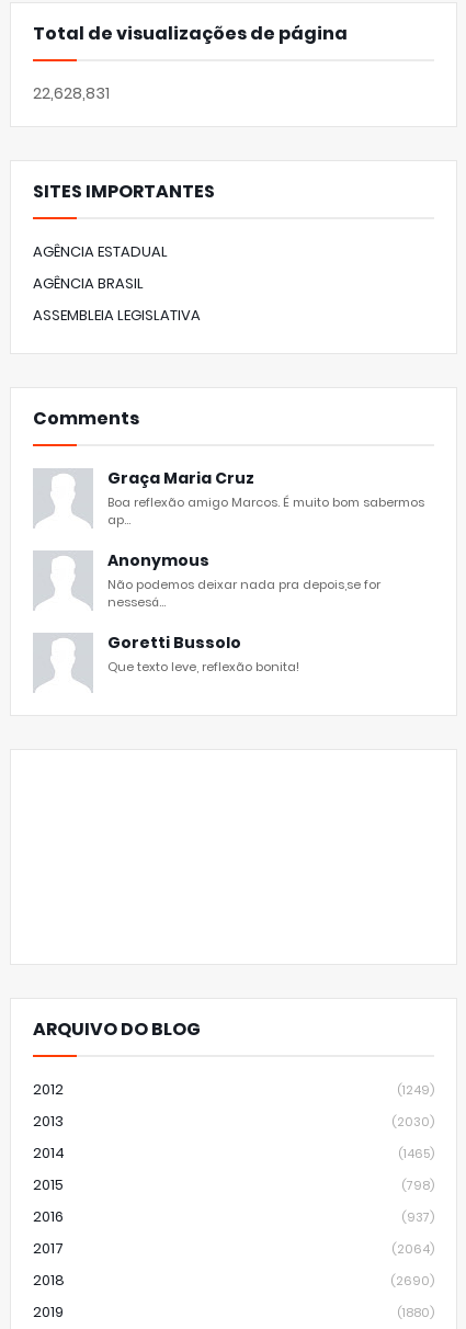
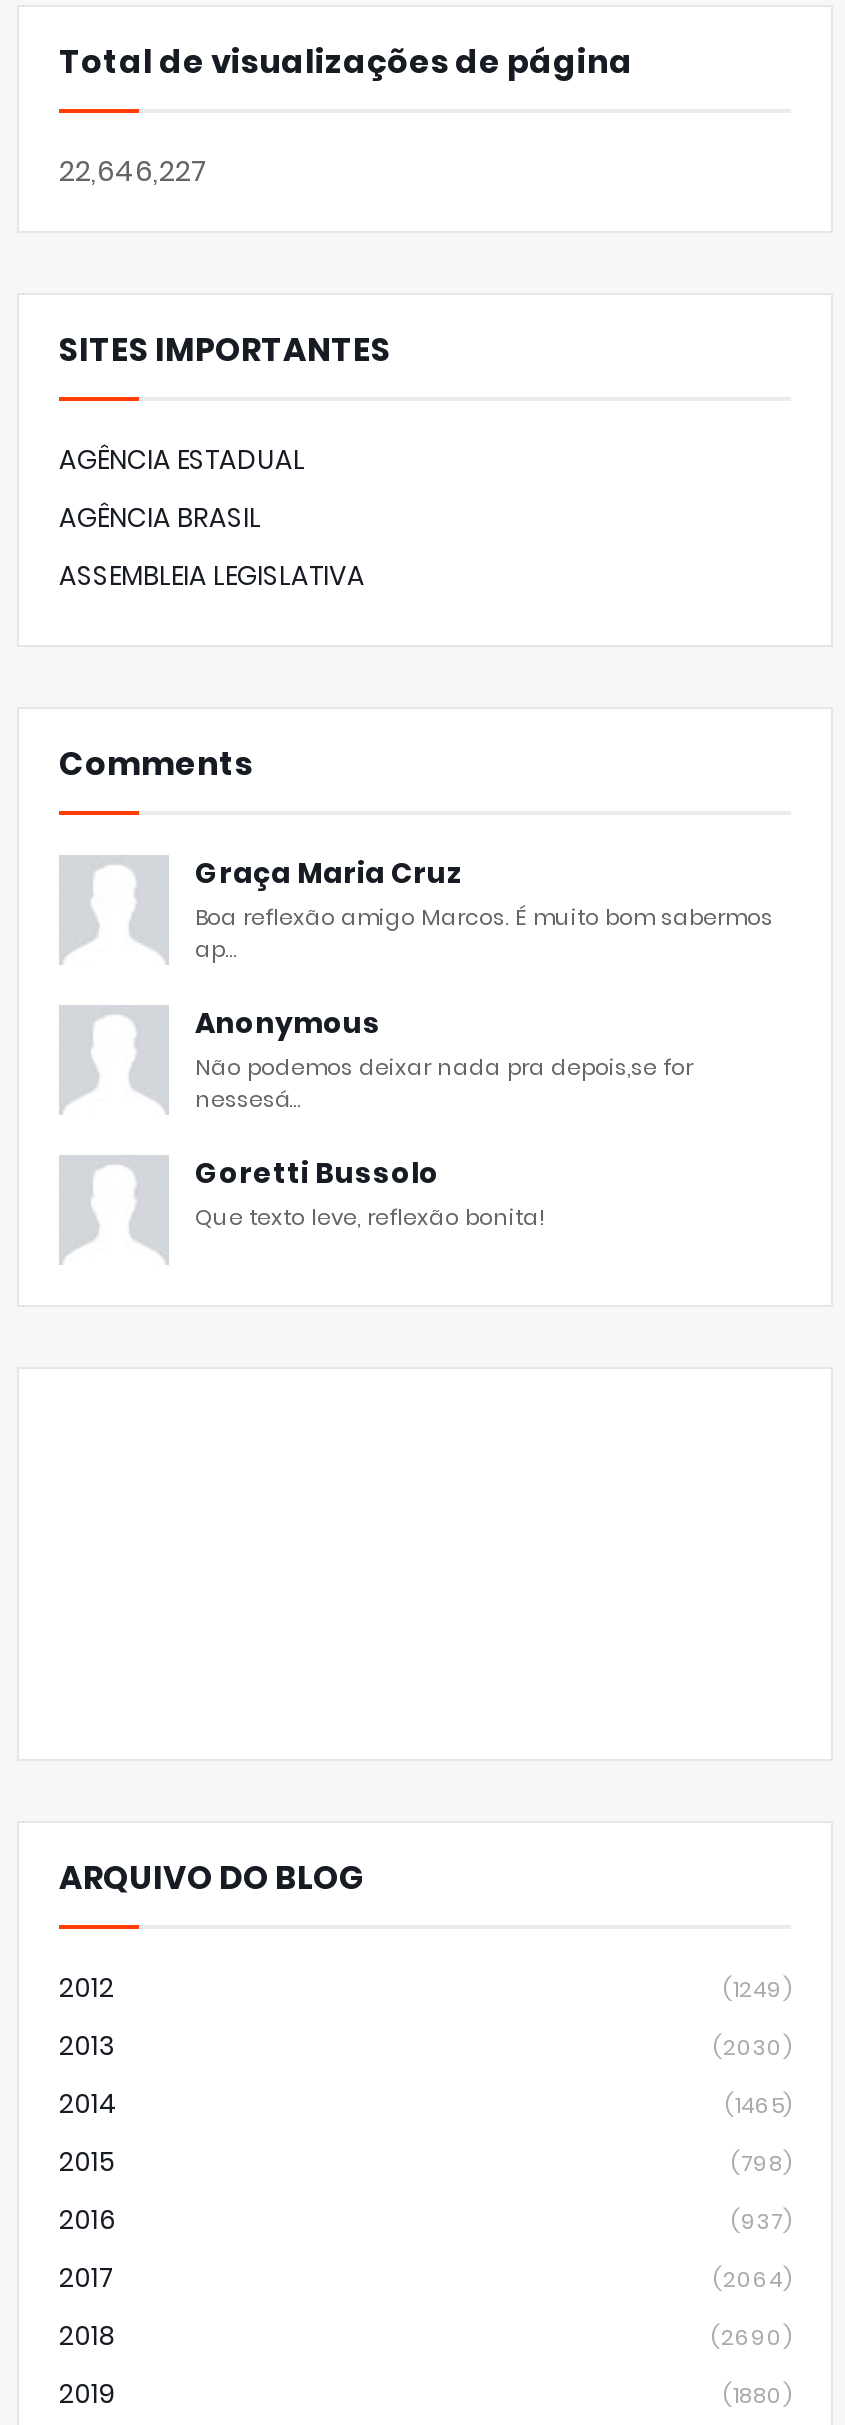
- 22,628,831
+ 22,646,227
